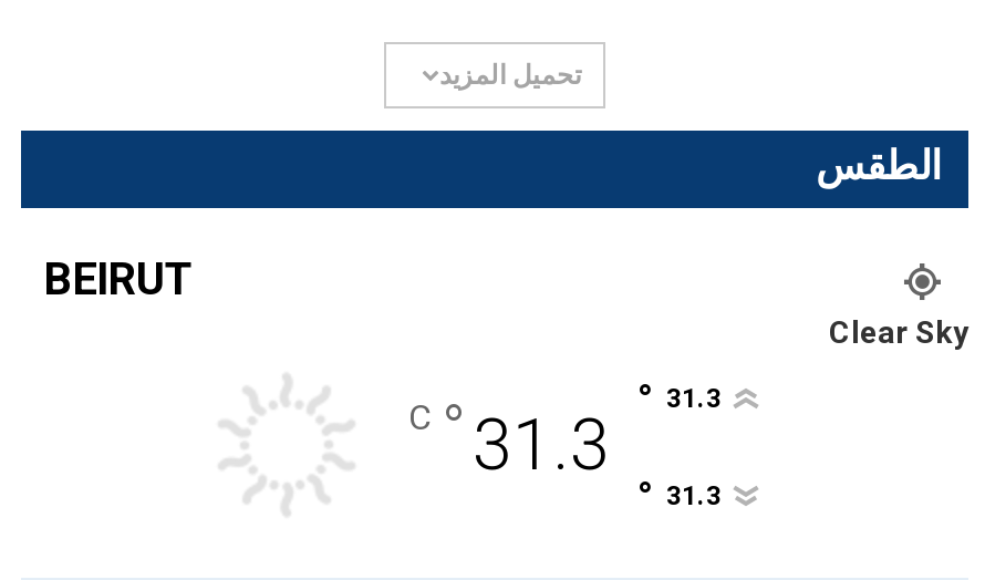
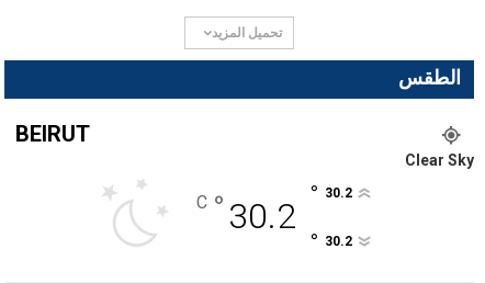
- 31.3
+ 30.2

- 31.3
+ 30.2

- 31.3
+ 30.2
